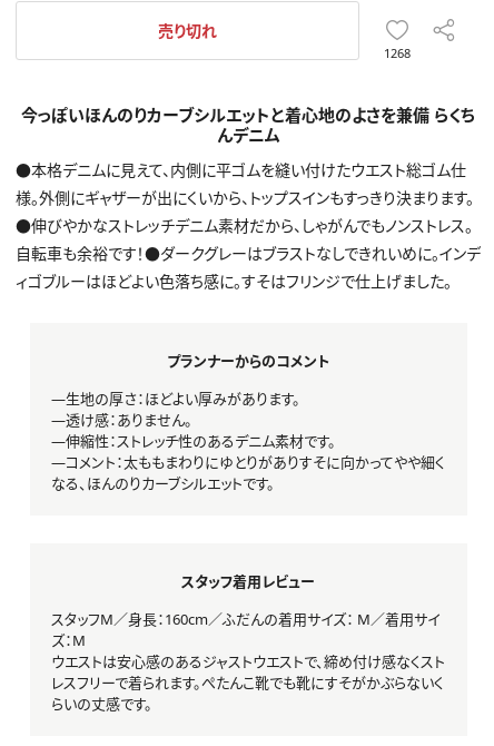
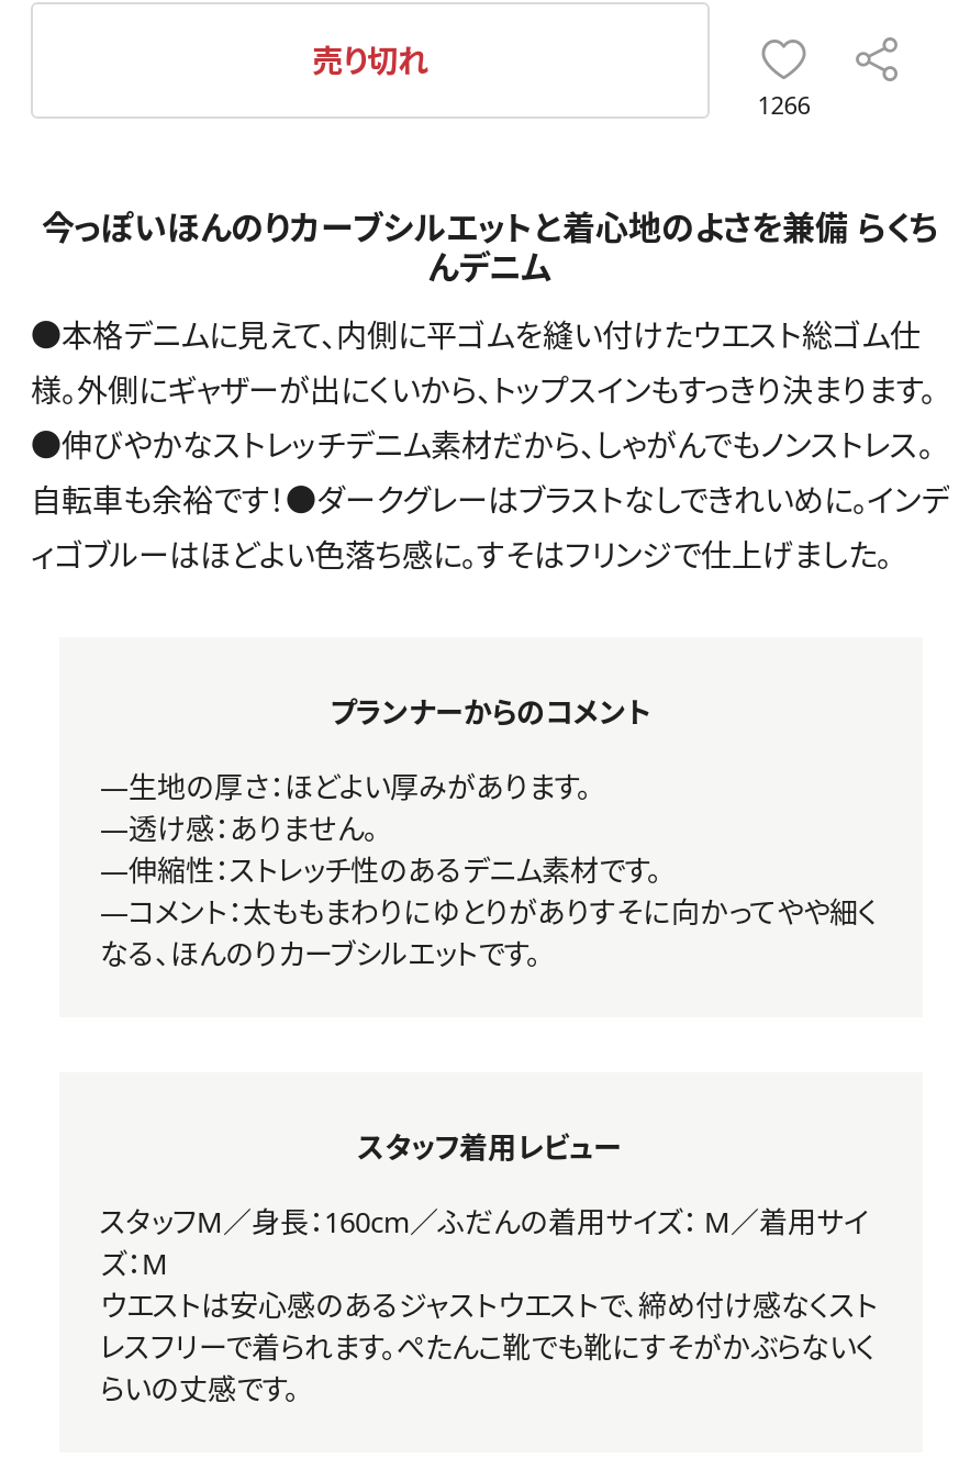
- 1268
+ 1266
